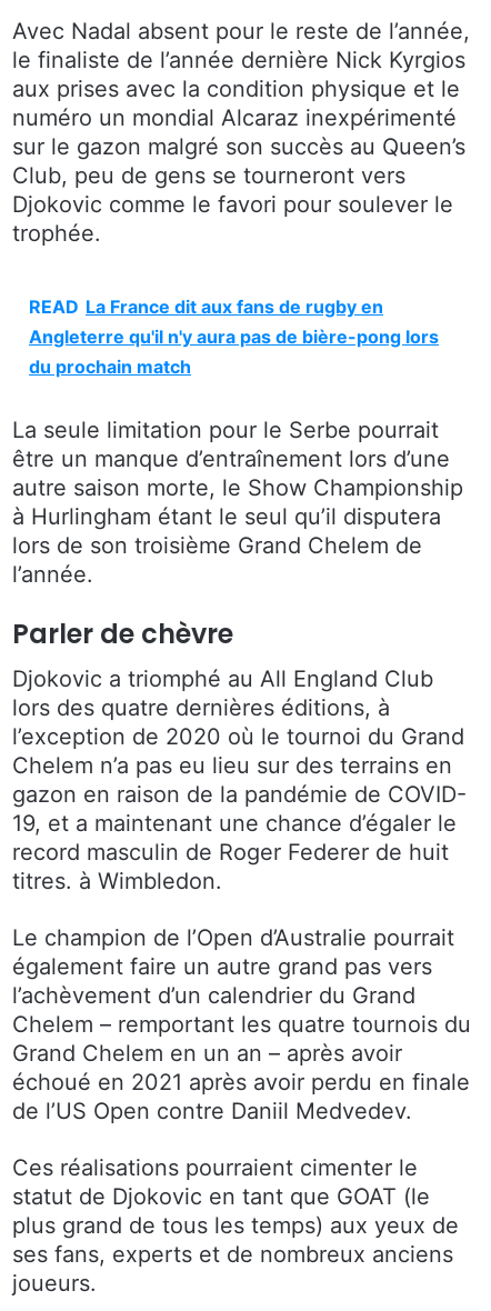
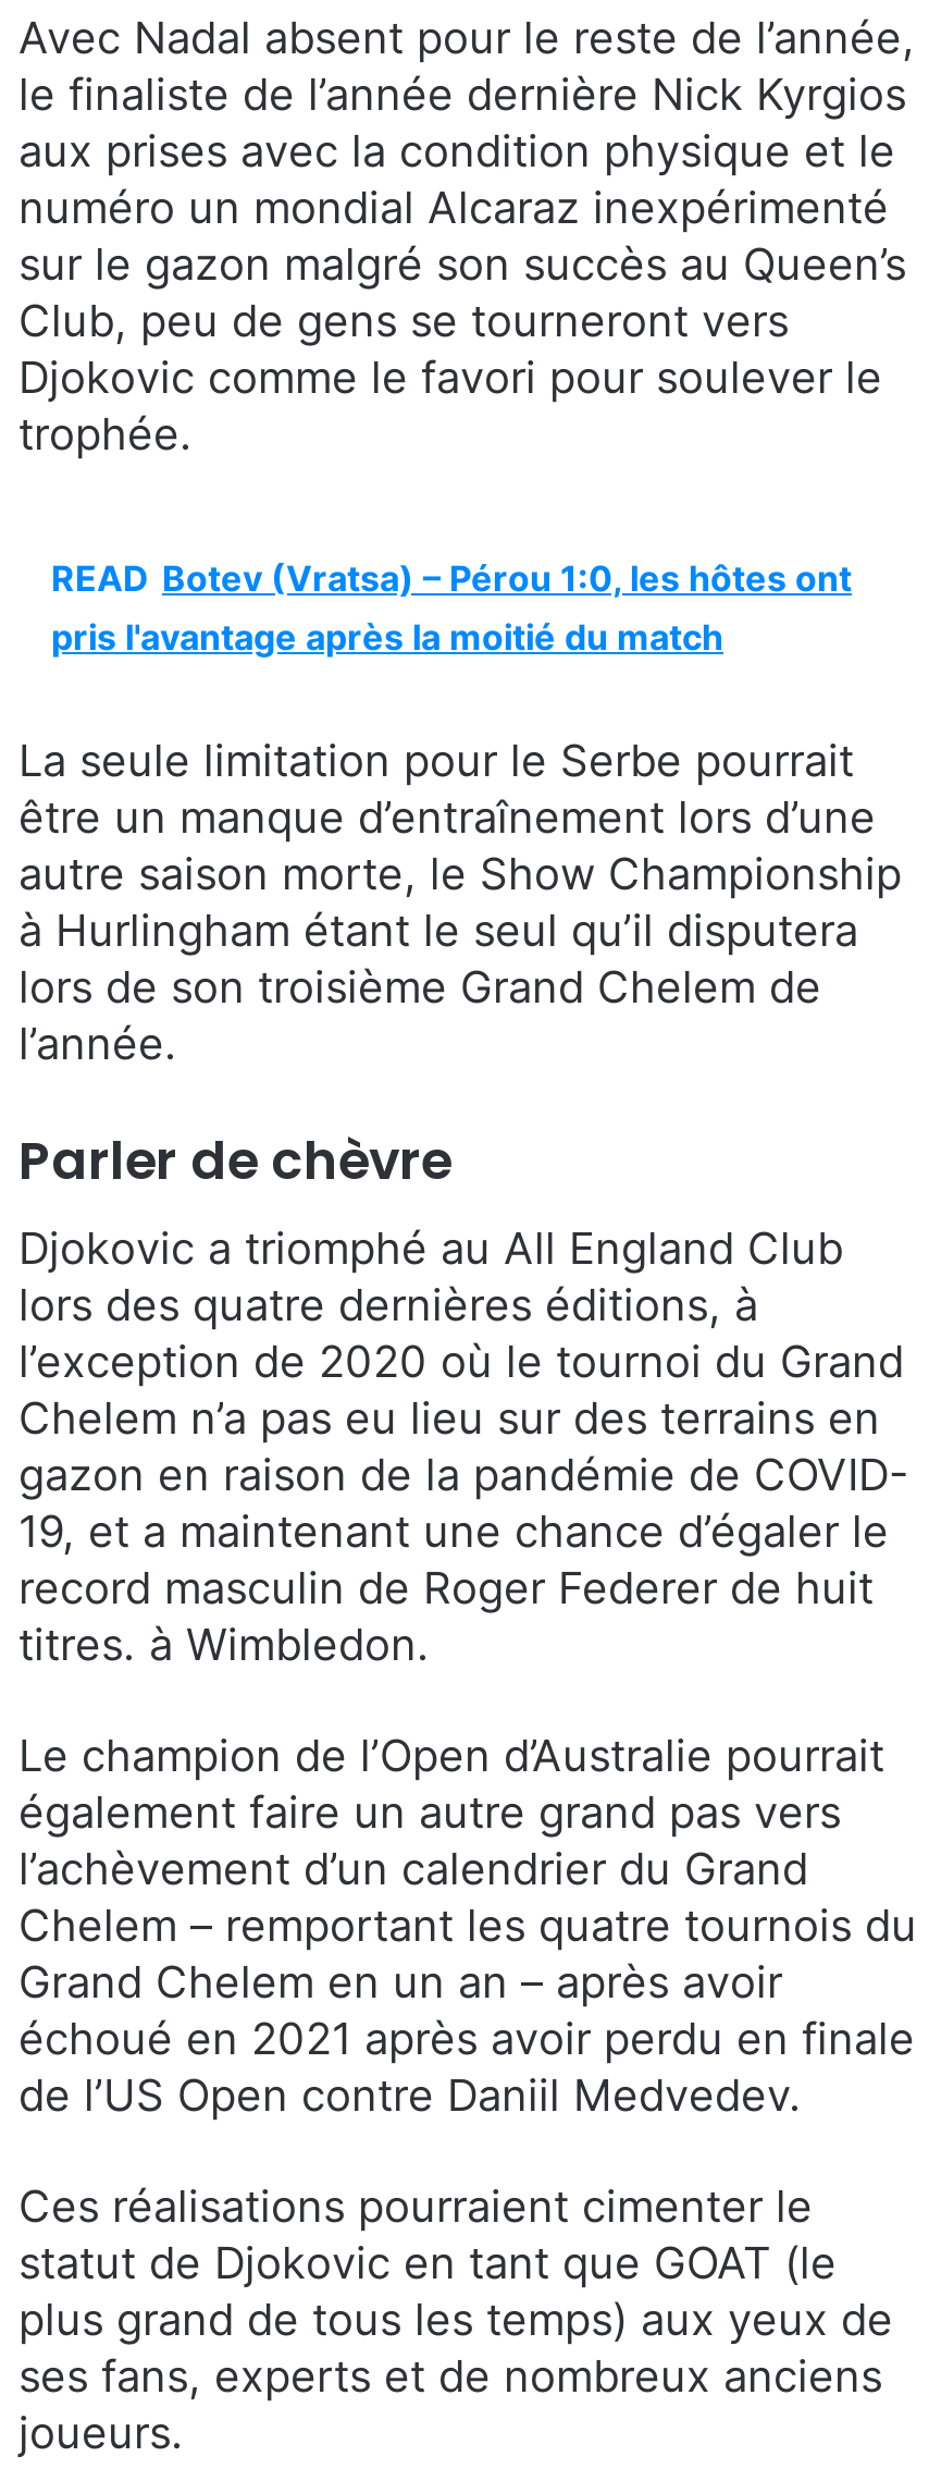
- READ La France dit aux fans de rugby en
- Angleterre qu'il n'y aura pas de bière-pong lors
- du prochain match
+ READ Botev (Vratsa) – Pérou 1:0, les hôtes ont
+ pris l'avantage après la moitié du match
